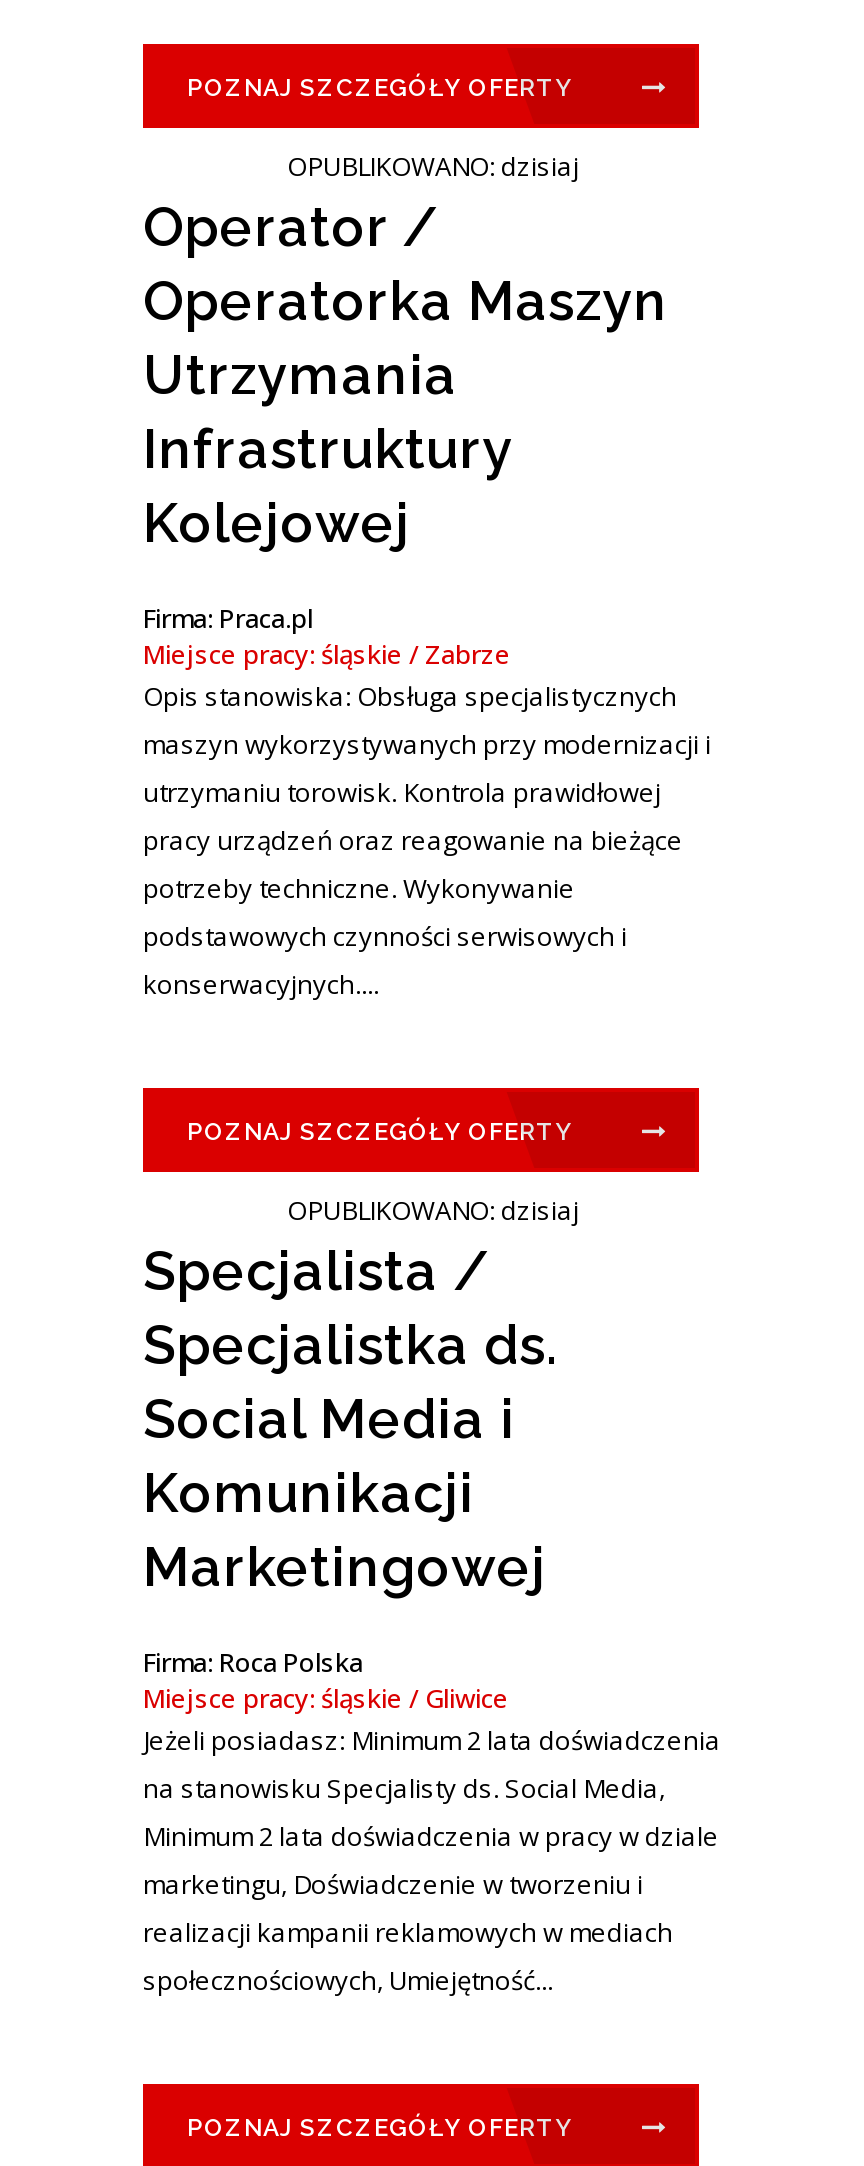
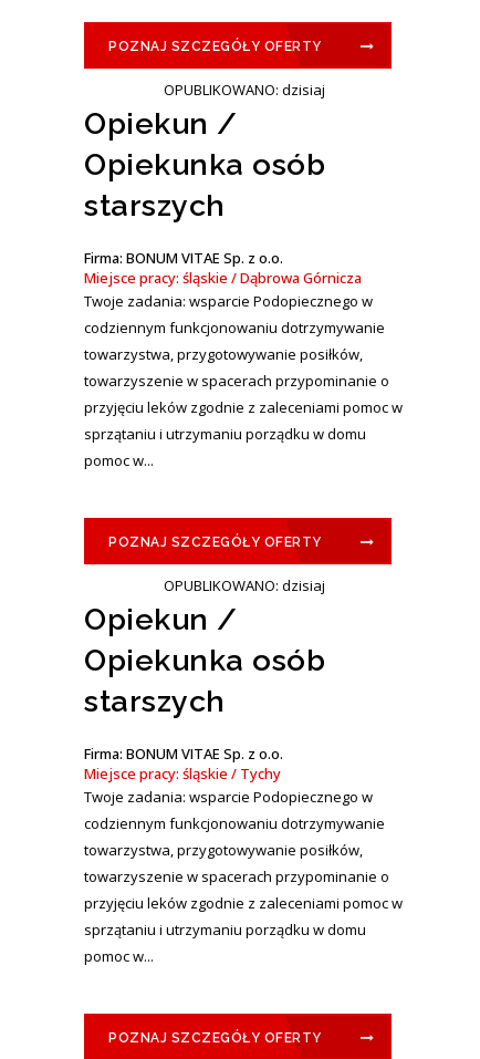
- Operator /
- Operatorka Maszyn
- Utrzymania
- Infrastruktury
- Kolejowej
+ Opiekun /
+ Opiekunka osób
+ starszych

- Firma: Praca.pl
- Miejsce pracy: śląskie / Zabrze
- Opis stanowiska: Obsługa specjalistycznych
- maszyn wykorzystywanych przy modernizacji i
- utrzymaniu torowisk. Kontrola prawidłowej
- pracy urządzeń oraz reagowanie na bieżące
- potrzeby techniczne. Wykonywanie
- podstawowych czynności serwisowych i
- konserwacyjnych....
+ Firma: BONUM VITAE Sp. z o.o.
+ Miejsce pracy: śląskie / Dąbrowa Górnicza
+ Twoje zadania: wsparcie Podopiecznego w
+ codziennym funkcjonowaniu dotrzymywanie
+ towarzystwa, przygotowywanie posiłków,
+ towarzyszenie w spacerach przypominanie o
+ przyjęciu leków zgodnie z zaleceniami pomoc w
+ sprzątaniu i utrzymaniu porządku w domu
+ pomoc w...

- Specjalista /
- Specjalistka ds.
- Social Media i
- Komunikacji
- Marketingowej
+ Opiekun /
+ Opiekunka osób
+ starszych

- Firma: Roca Polska
- Miejsce pracy: śląskie / Gliwice
- Jeżeli posiadasz: Minimum 2 lata doświadczenia
- na stanowisku Specjalisty ds. Social Media,
- Minimum 2 lata doświadczenia w pracy w dziale
- marketingu, Doświadczenie w tworzeniu i
- realizacji kampanii reklamowych w mediach
- społecznościowych, Umiejętność...
+ Firma: BONUM VITAE Sp. z o.o.
+ Miejsce pracy: śląskie / Tychy
+ Twoje zadania: wsparcie Podopiecznego w
+ codziennym funkcjonowaniu dotrzymywanie
+ towarzystwa, przygotowywanie posiłków,
+ towarzyszenie w spacerach przypominanie o
+ przyjęciu leków zgodnie z zaleceniami pomoc w
+ sprzątaniu i utrzymaniu porządku w domu
+ pomoc w...
